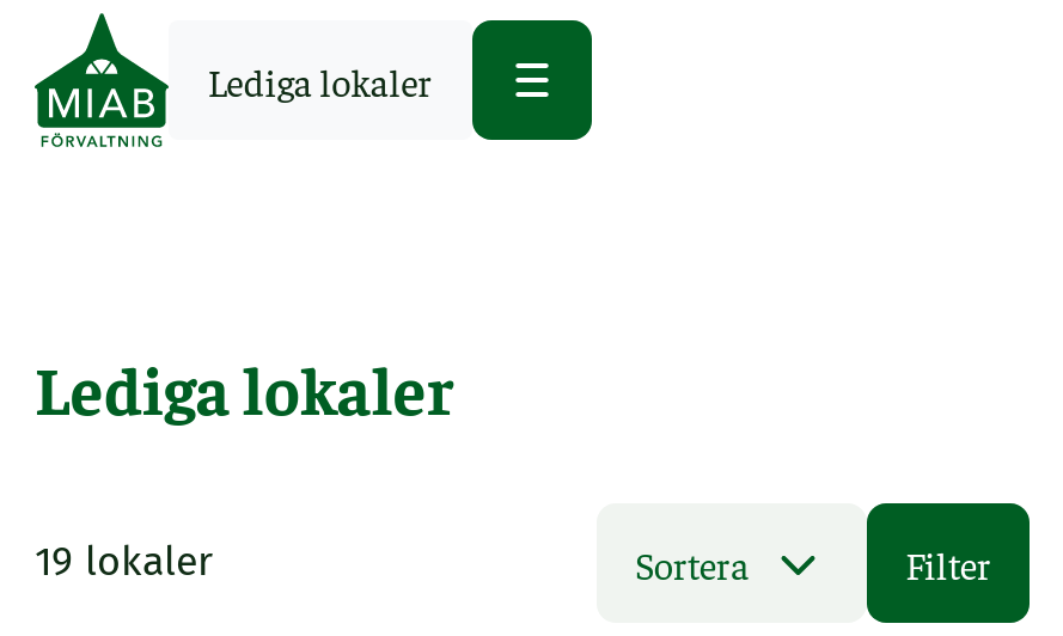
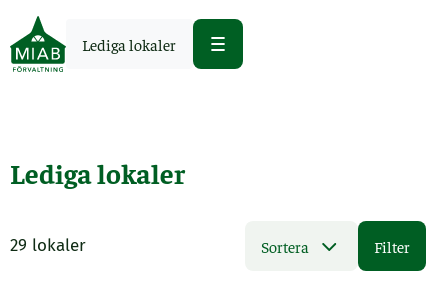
- 19 lokaler
+ 29 lokaler
